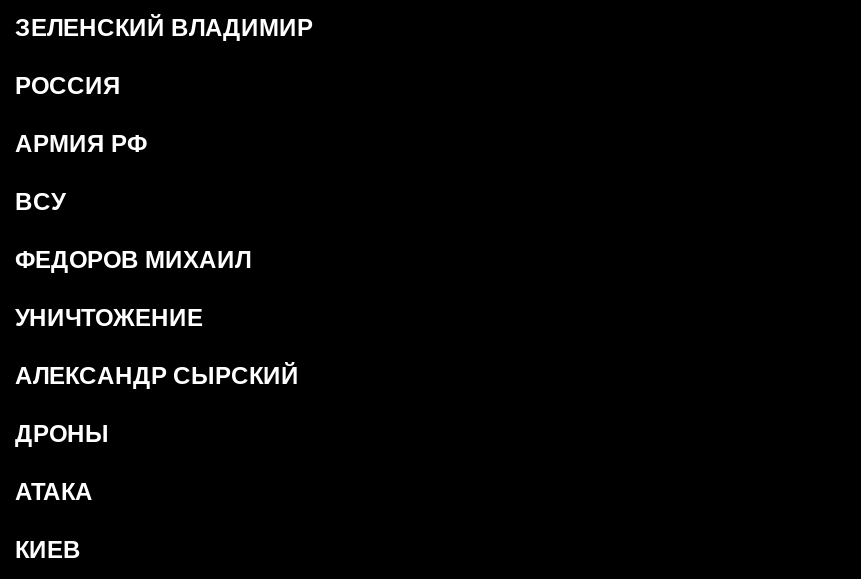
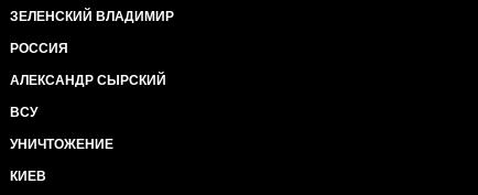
- АРМИЯ РФ
- ВСУ
- ФЕДОРОВ МИХАИЛ
- УНИЧТОЖЕНИЕ

- ДРОНЫ
+ ВСУ

- АТАКА
+ УНИЧТОЖЕНИЕ
